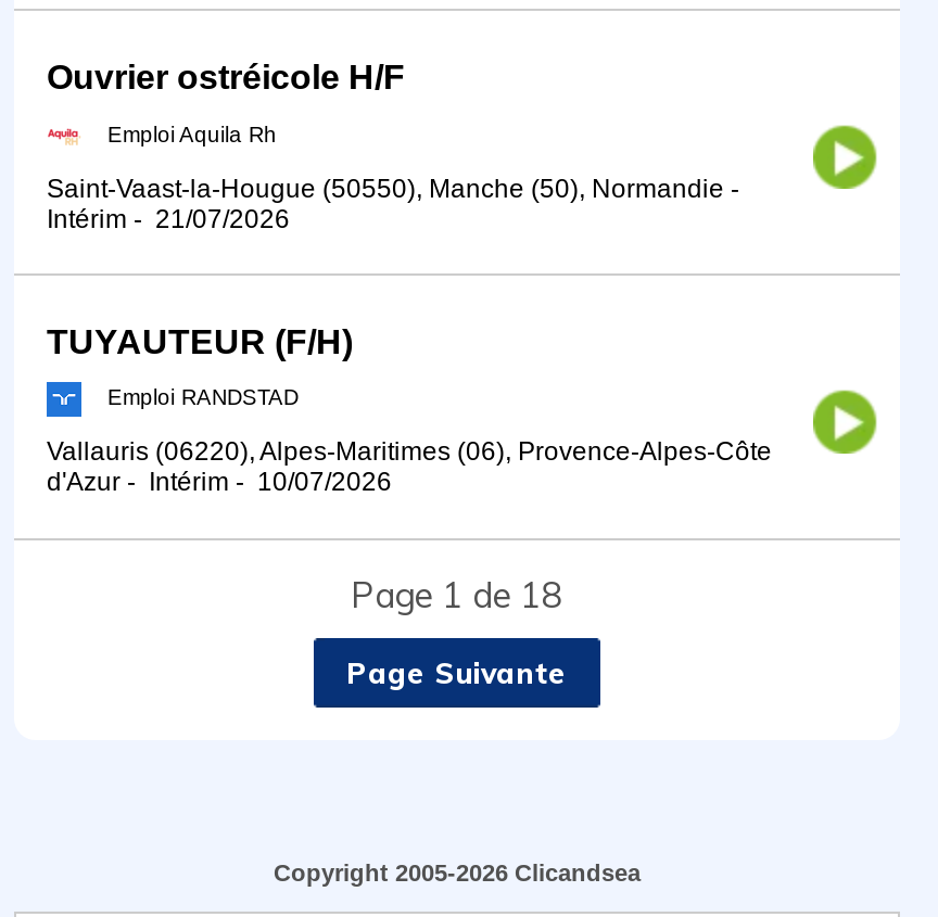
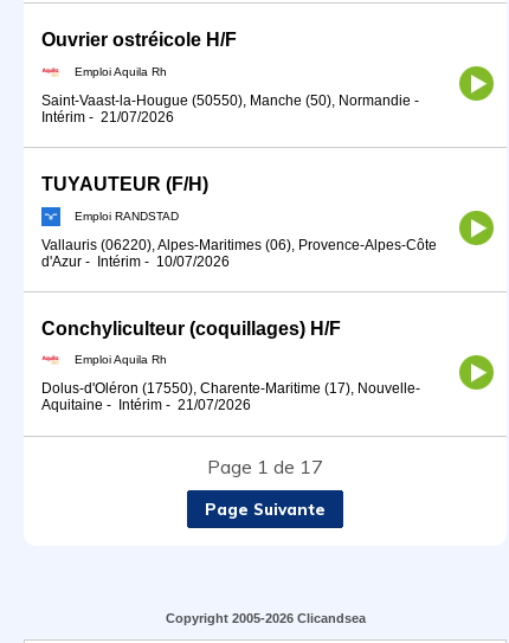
- Page 1 de 18
+ Conchyliculteur (coquillages) H/F
+ Emploi Aquila Rh
+ Dolus-d'Oléron (17550), Charente-Maritime (17), Nouvelle-
+ Aquitaine - Intérim - 21/07/2026
+ Page 1 de 17
